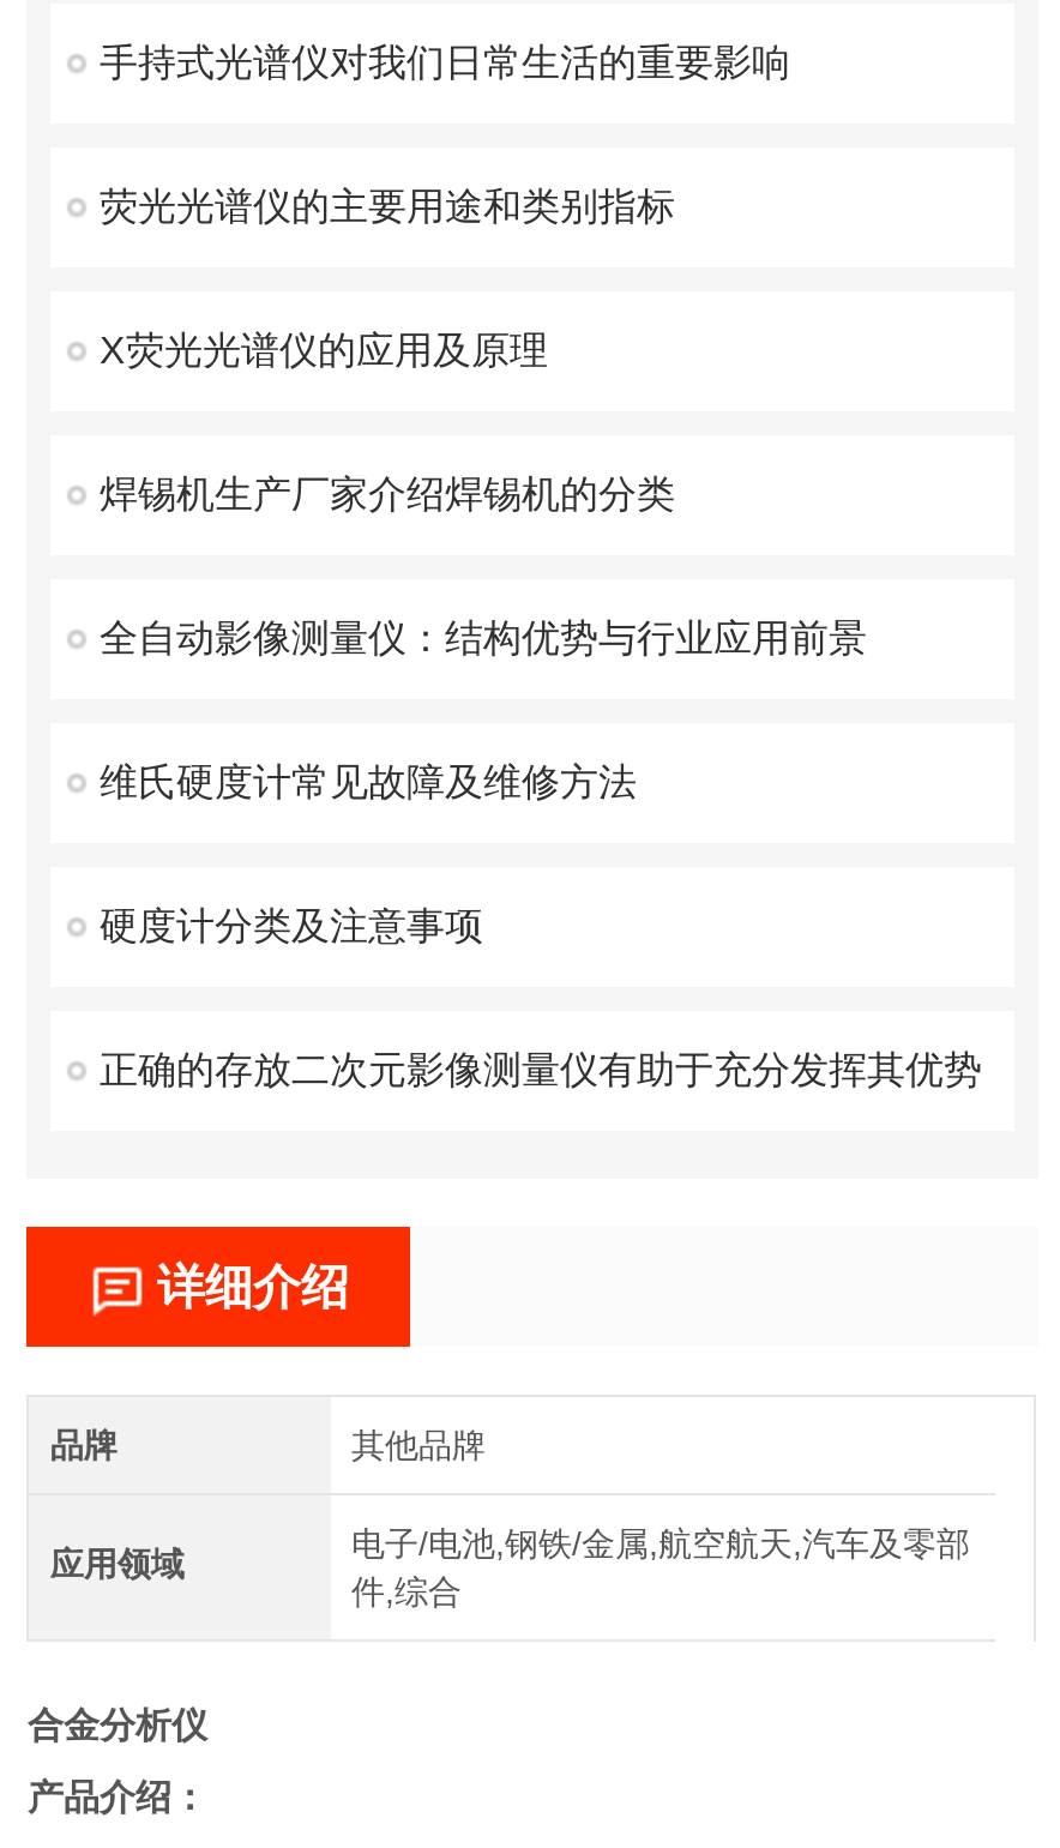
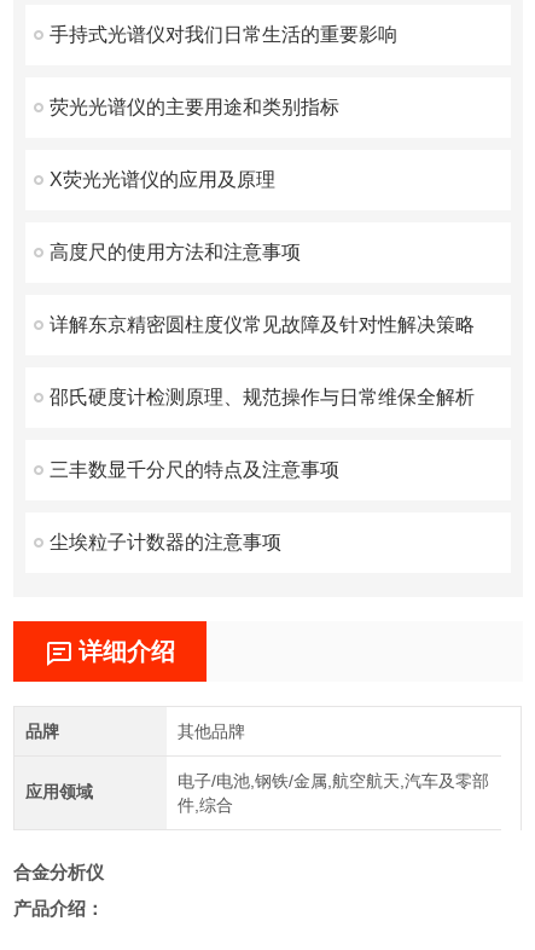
- 焊锡机生产厂家介绍焊锡机的分类
+ 高度尺的使用方法和注意事项

- 全自动影像测量仪：结构优势与行业应用前景
+ 详解东京精密圆柱度仪常见故障及针对性解决策略

- 维氏硬度计常见故障及维修方法
+ 邵氏硬度计检测原理、规范操作与日常维保全解析

- 硬度计分类及注意事项
+ 三丰数显千分尺的特点及注意事项

- 正确的存放二次元影像测量仪有助于充分发挥其优势
+ 尘埃粒子计数器的注意事项
